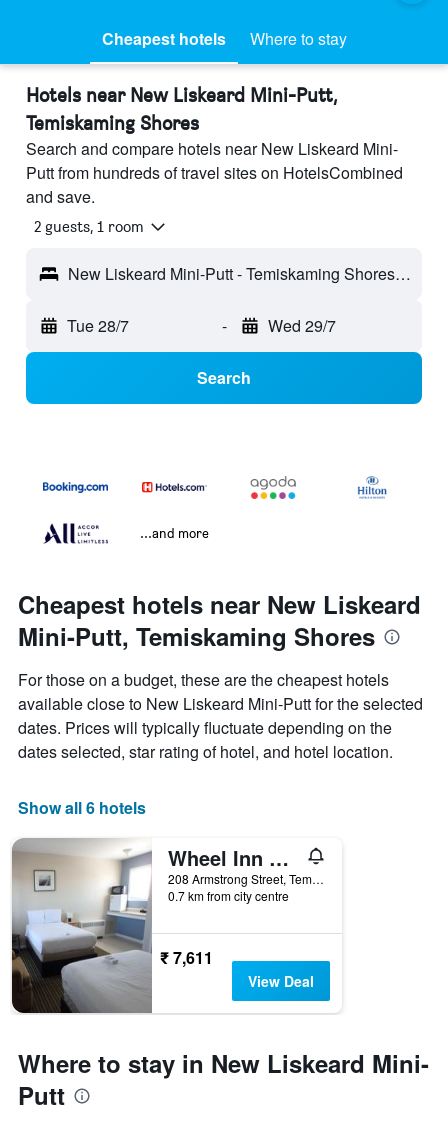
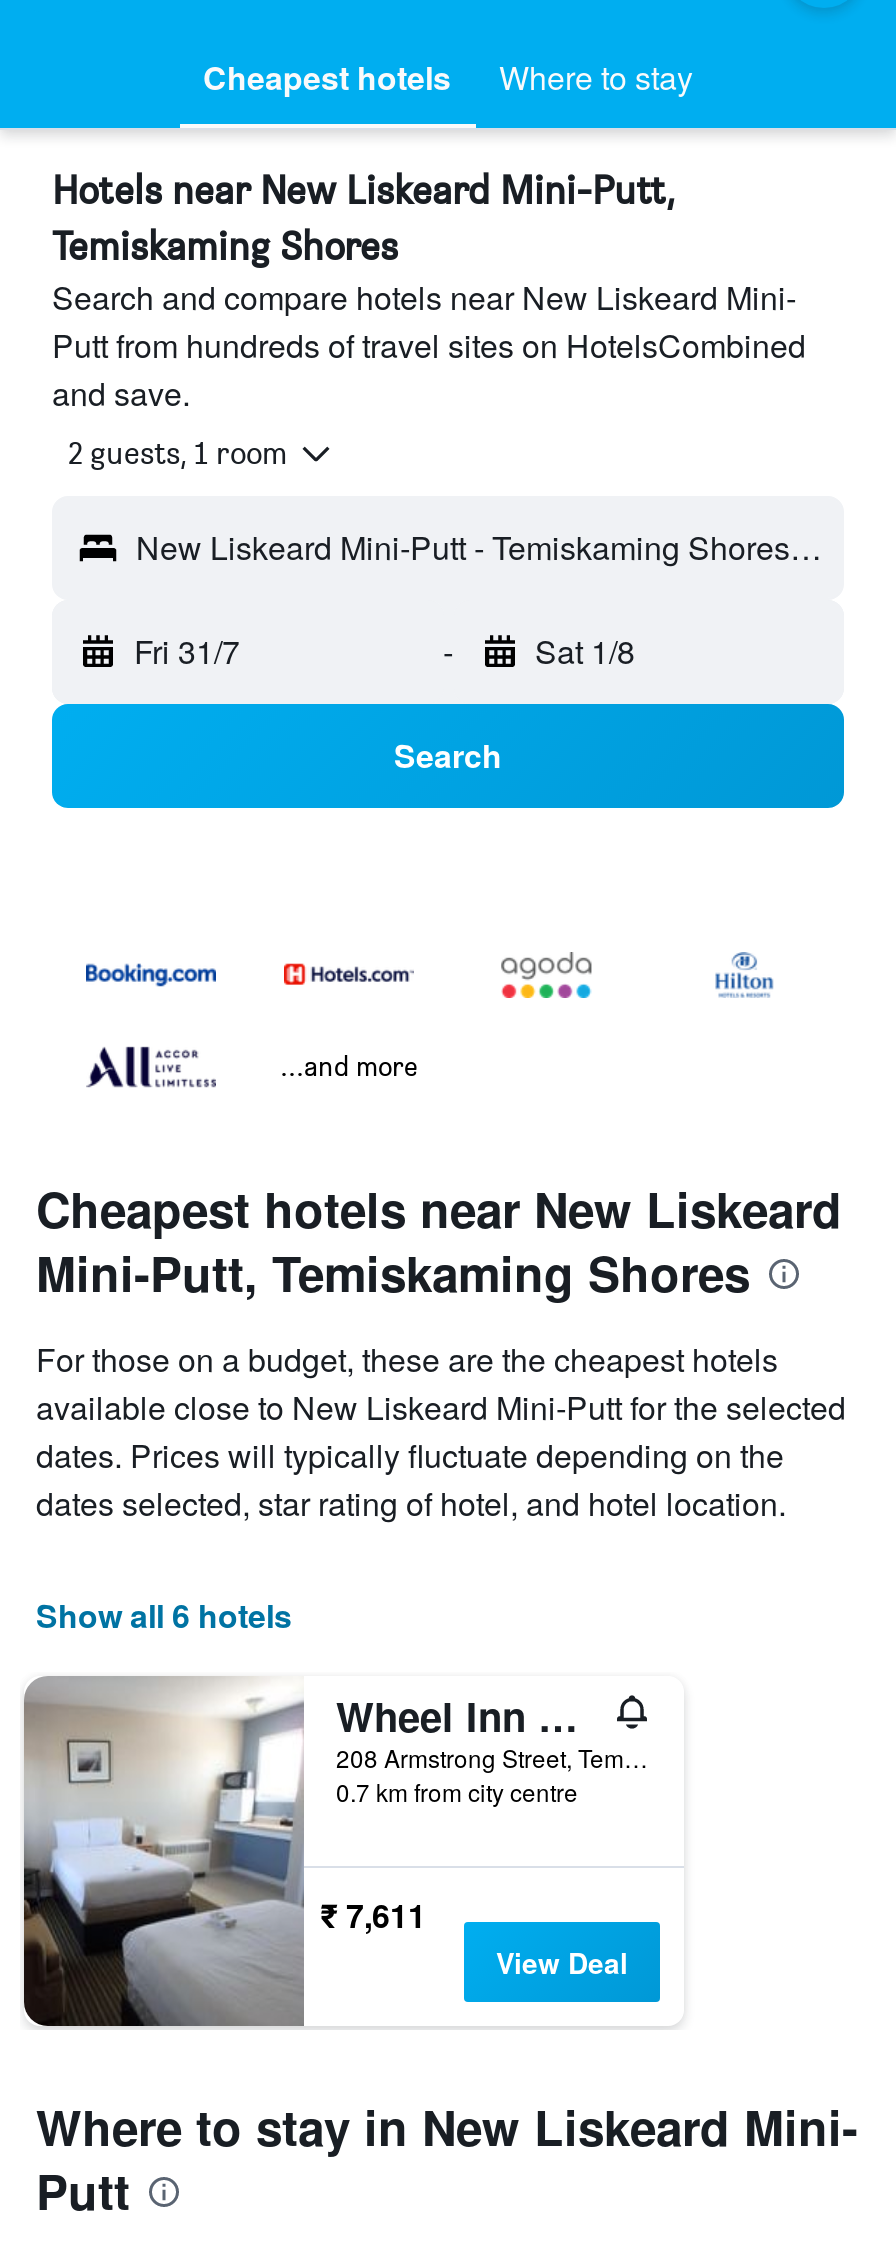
- Tue 28/7
+ Fri 31/7

- Wed 29/7
+ Sat 1/8
